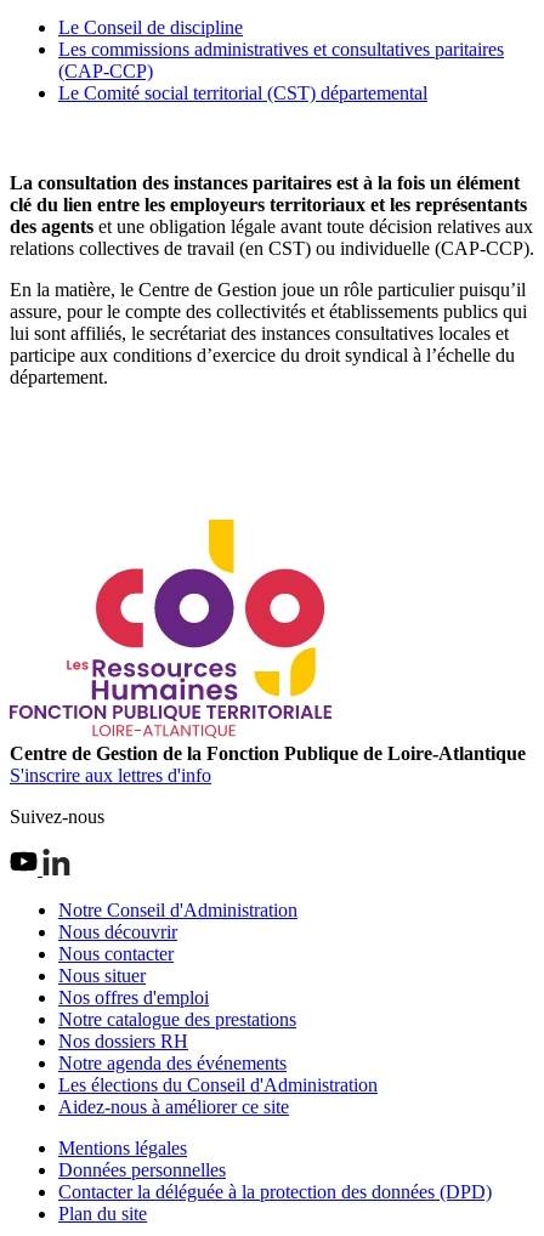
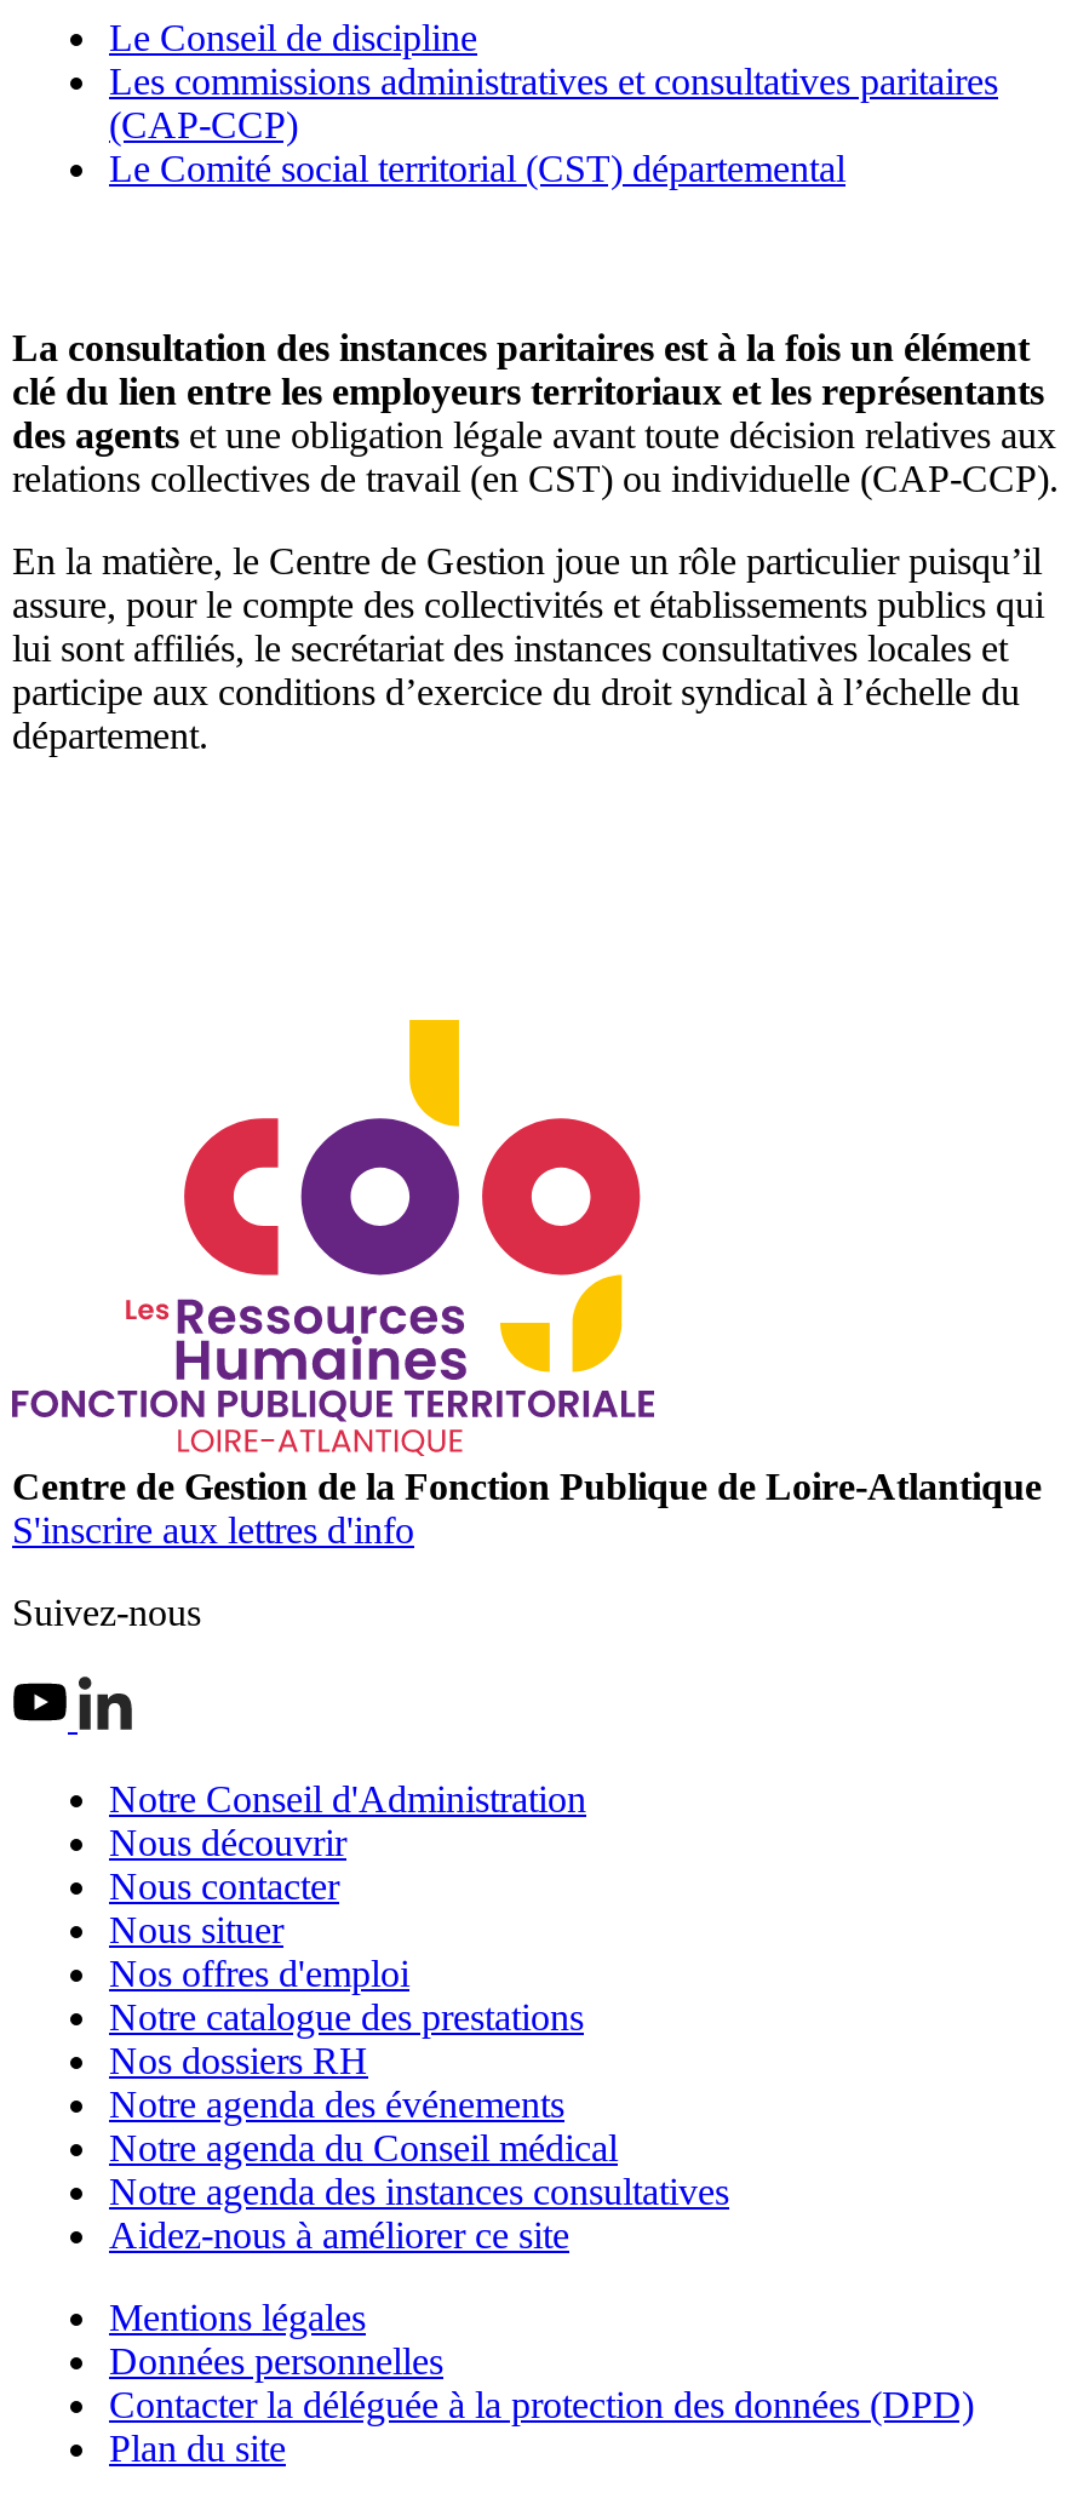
- Les élections du Conseil d'Administration
+ Notre agenda du Conseil médical
+ Notre agenda des instances consultatives
